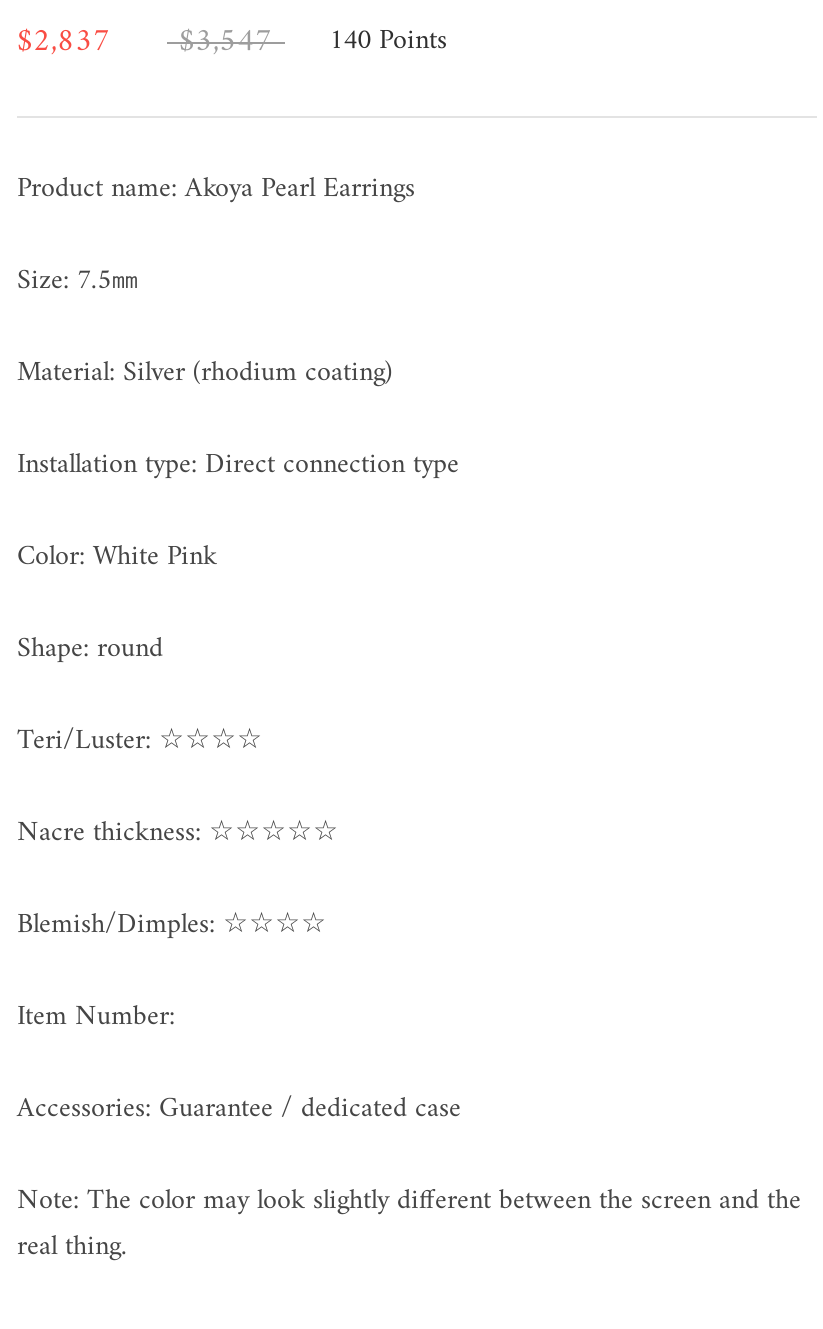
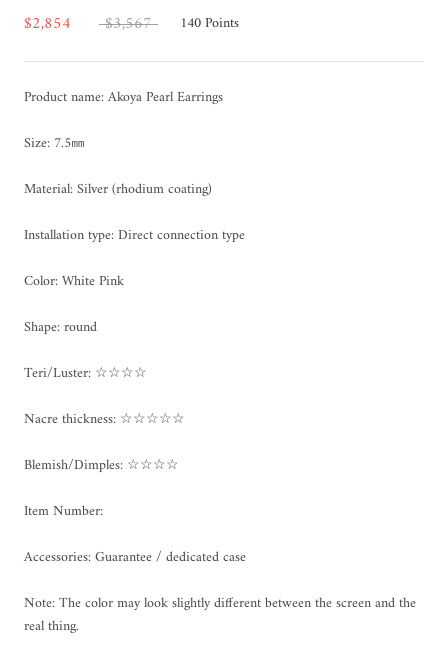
- $2,837
+ $2,854

- $3,547
+ $3,567
